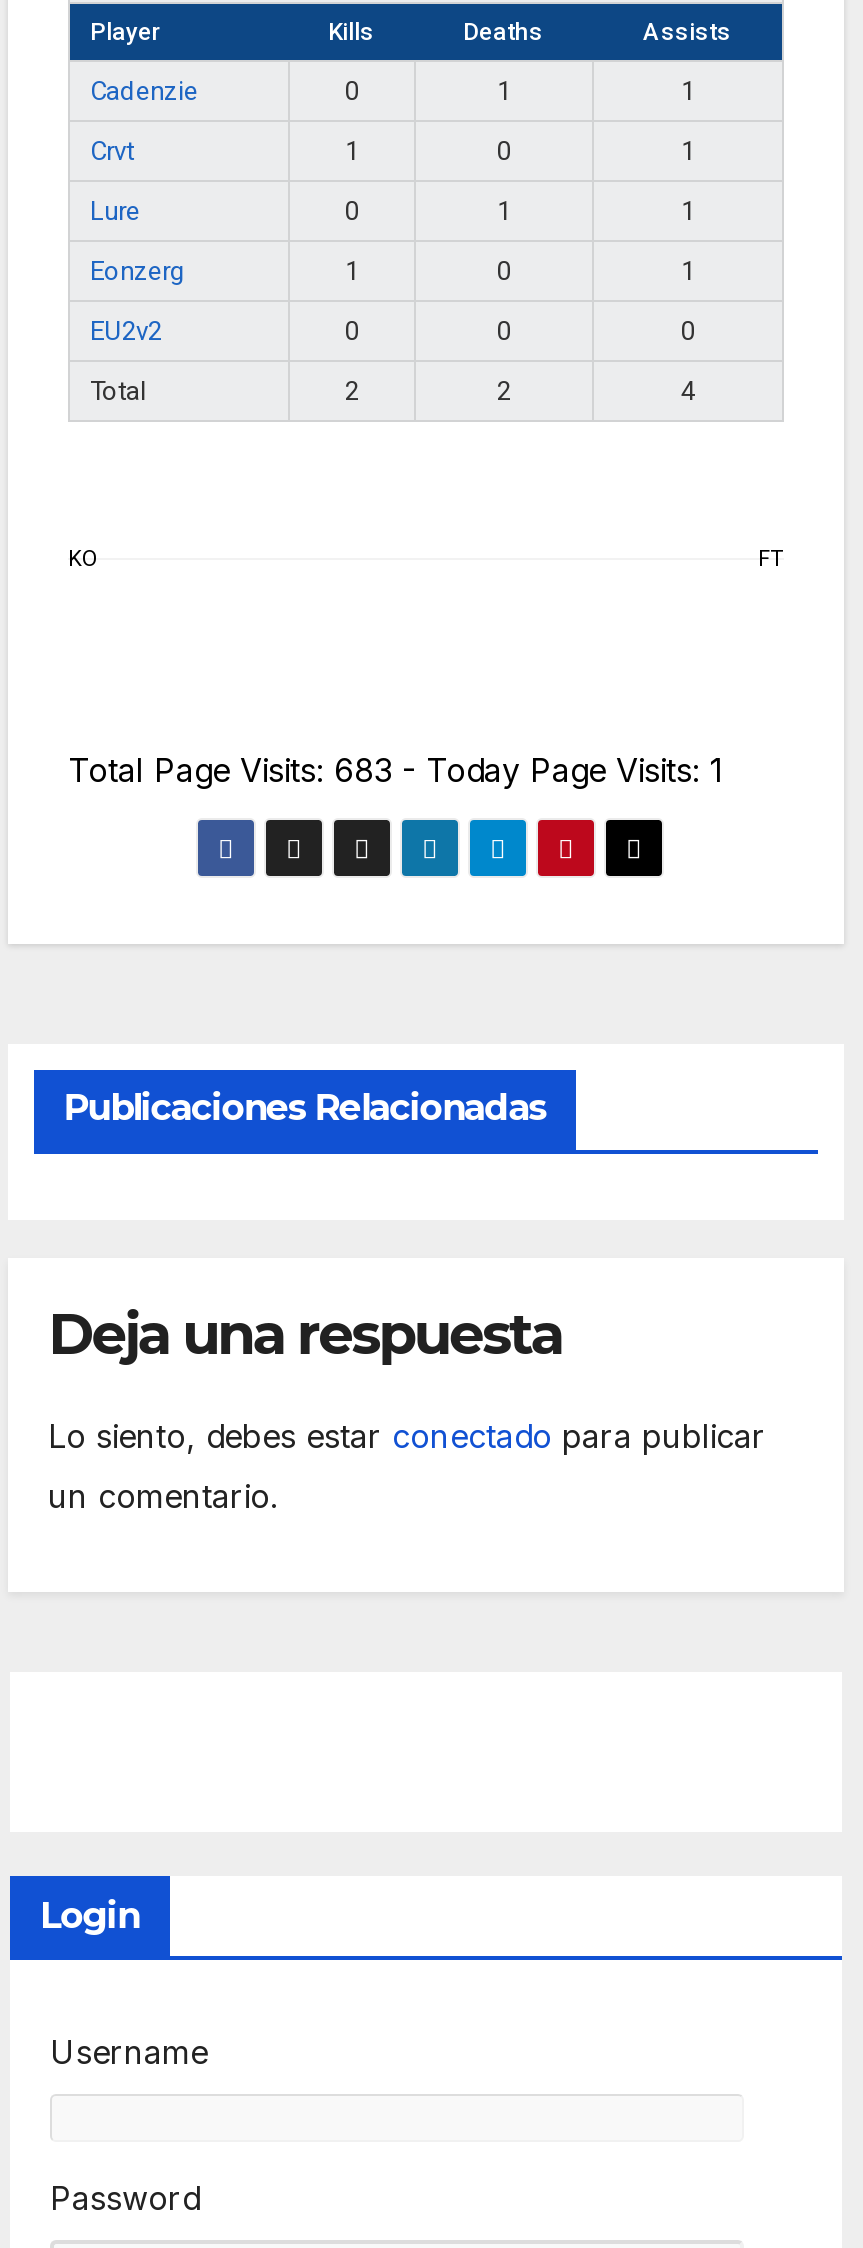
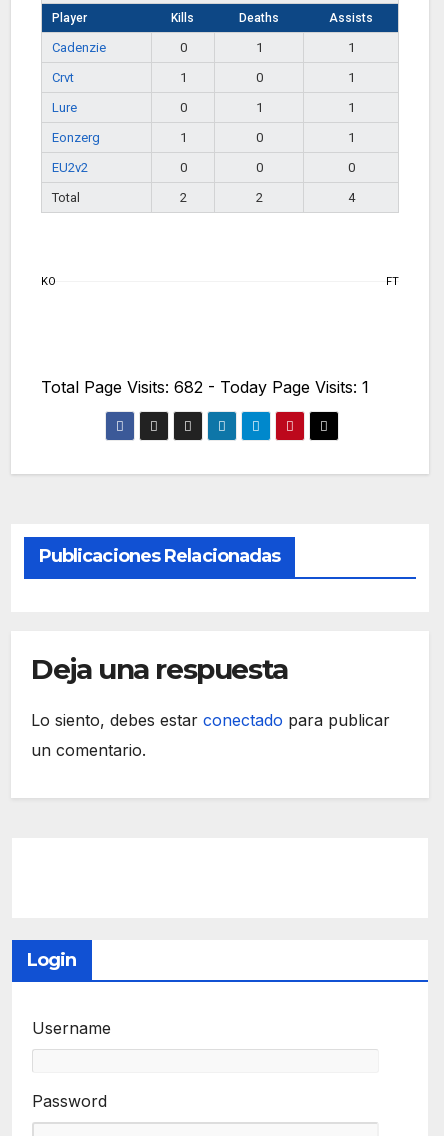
- Total Page Visits: 683 - Today Page Visits: 1
+ Total Page Visits: 682 - Today Page Visits: 1
